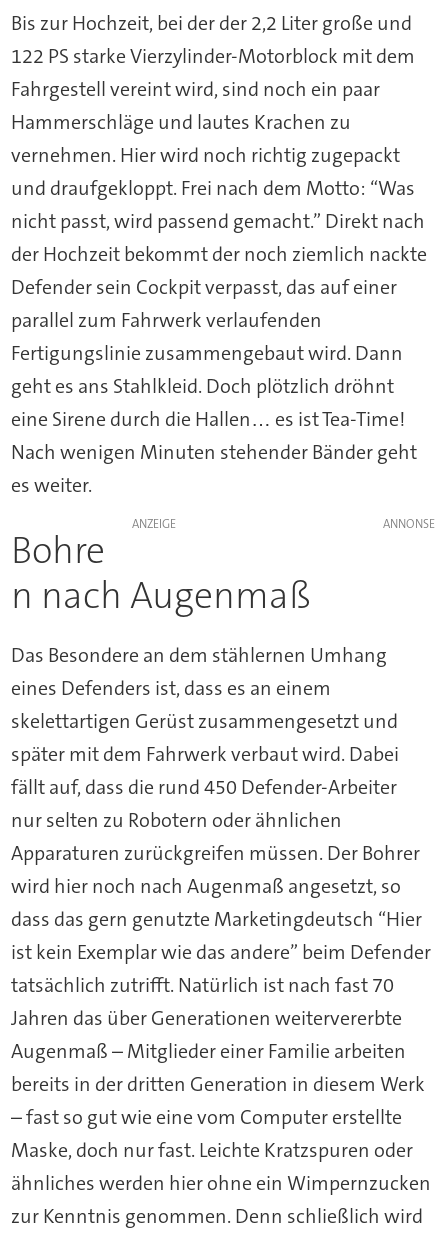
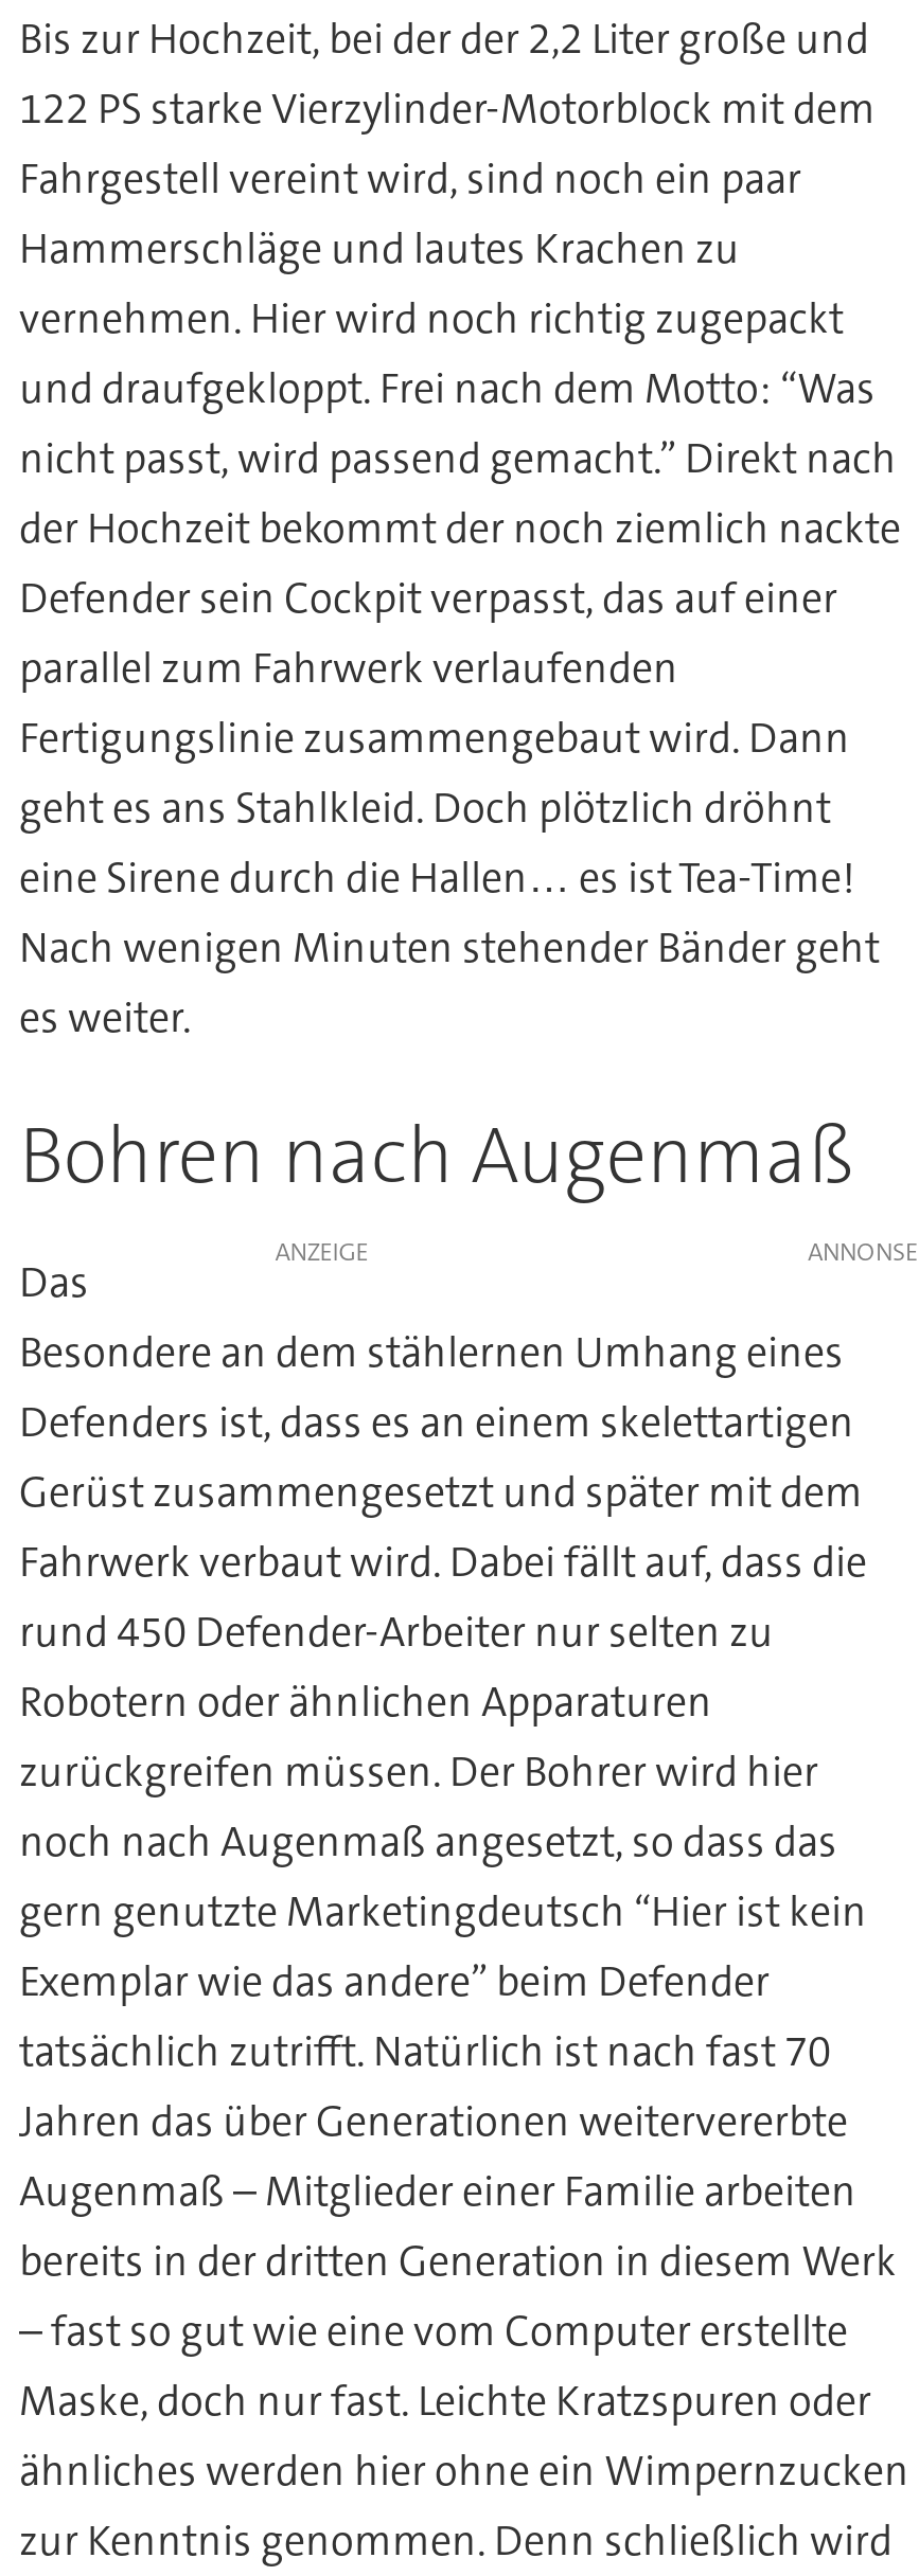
+ Bohren nach Augenmaß

moved down: ANZEIGE

- Bohre
- n nach Augenmaß
- Das Besondere an dem stählernen Umhang
- eines Defenders ist, dass es an einem
- skelettartigen Gerüst zusammengesetzt und
- später mit dem Fahrwerk verbaut wird. Dabei
- fällt auf, dass die rund 450 Defender-Arbeiter
- nur selten zu Robotern oder ähnlichen
- Apparaturen zurückgreifen müssen. Der Bohrer
- wird hier noch nach Augenmaß angesetzt, so
- dass das gern genutzte Marketingdeutsch “Hier
- ist kein Exemplar wie das andere” beim Defender
+ Das
+ Besondere an dem stählernen Umhang eines
+ Defenders ist, dass es an einem skelettartigen
+ Gerüst zusammengesetzt und später mit dem
+ Fahrwerk verbaut wird. Dabei fällt auf, dass die
+ rund 450 Defender-Arbeiter nur selten zu
+ Robotern oder ähnlichen Apparaturen
+ zurückgreifen müssen. Der Bohrer wird hier
+ noch nach Augenmaß angesetzt, so dass das
+ gern genutzte Marketingdeutsch “Hier ist kein
+ Exemplar wie das andere” beim Defender
